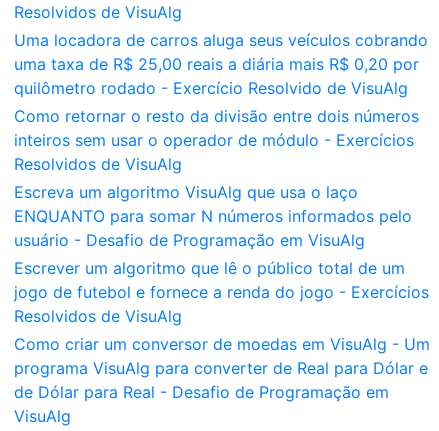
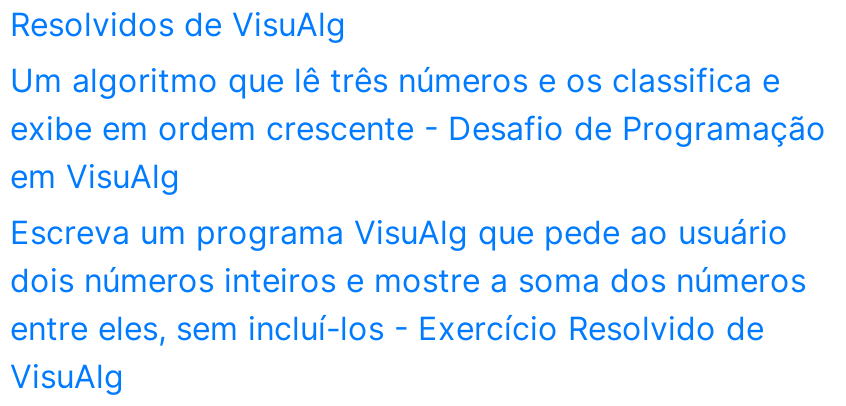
- Uma locadora de carros aluga seus veículos cobrando
- uma taxa de R$ 25,00 reais a diária mais R$ 0,20 por
- quilômetro rodado - Exercício Resolvido de VisuAlg
- Como retornar o resto da divisão entre dois números
- inteiros sem usar o operador de módulo - Exercícios
- Resolvidos de VisuAlg
- Escreva um algoritmo VisuAlg que usa o laço
- ENQUANTO para somar N números informados pelo
- usuário - Desafio de Programação em VisuAlg
- Escrever um algoritmo que lê o público total de um
- jogo de futebol e fornece a renda do jogo - Exercícios
- Resolvidos de VisuAlg
- Como criar um conversor de moedas em VisuAlg - Um
- programa VisuAlg para converter de Real para Dólar e
- de Dólar para Real - Desafio de Programação em
+ Um algoritmo que lê três números e os classifica e
+ exibe em ordem crescente - Desafio de Programação
+ em VisuAlg
+ Escreva um programa VisuAlg que pede ao usuário
+ dois números inteiros e mostre a soma dos números
+ entre eles, sem incluí-los - Exercício Resolvido de
